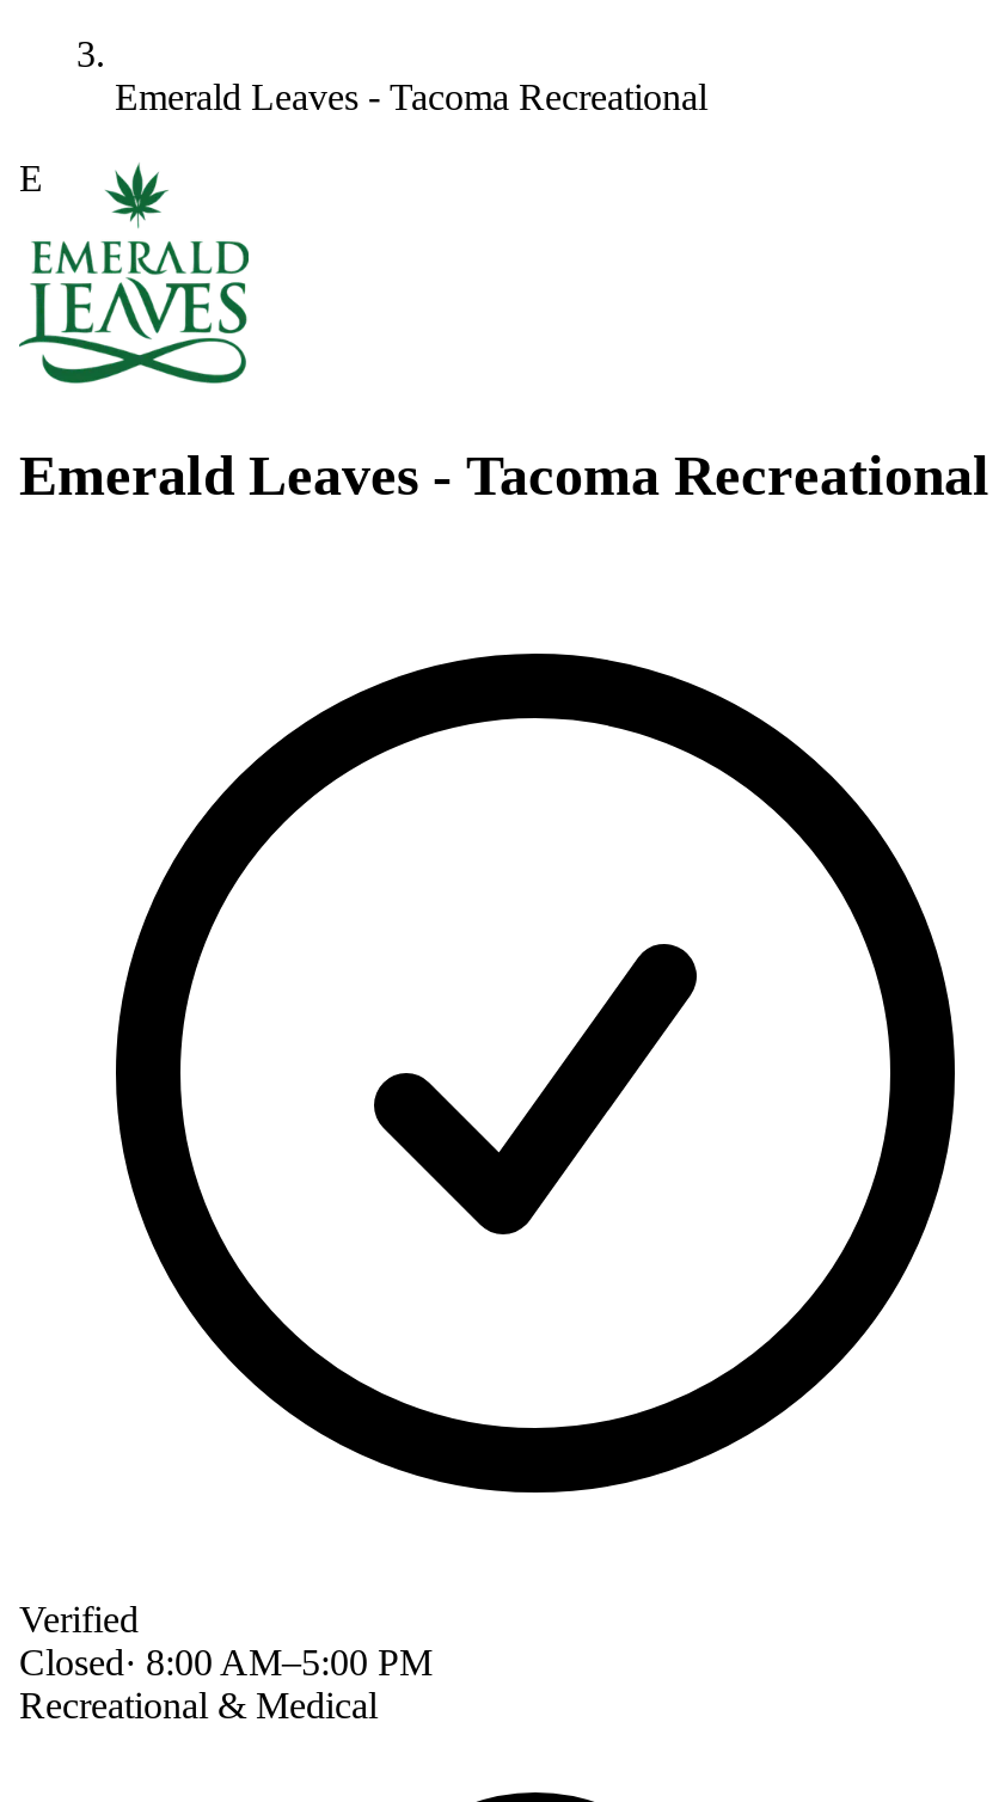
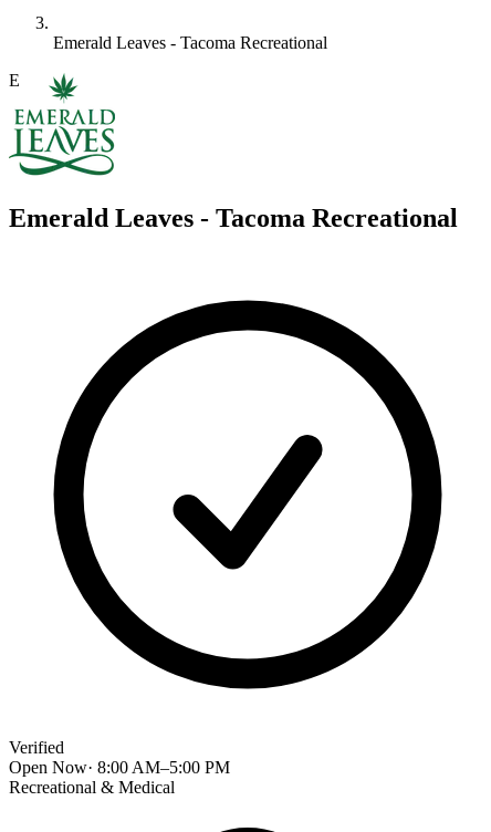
- Closed · 8:00 AM–5:00 PM
+ Open Now · 8:00 AM–5:00 PM
